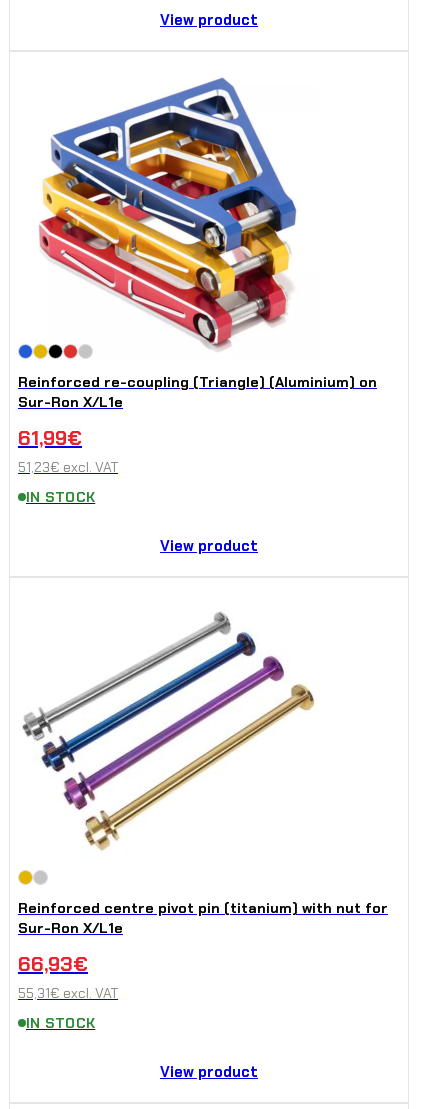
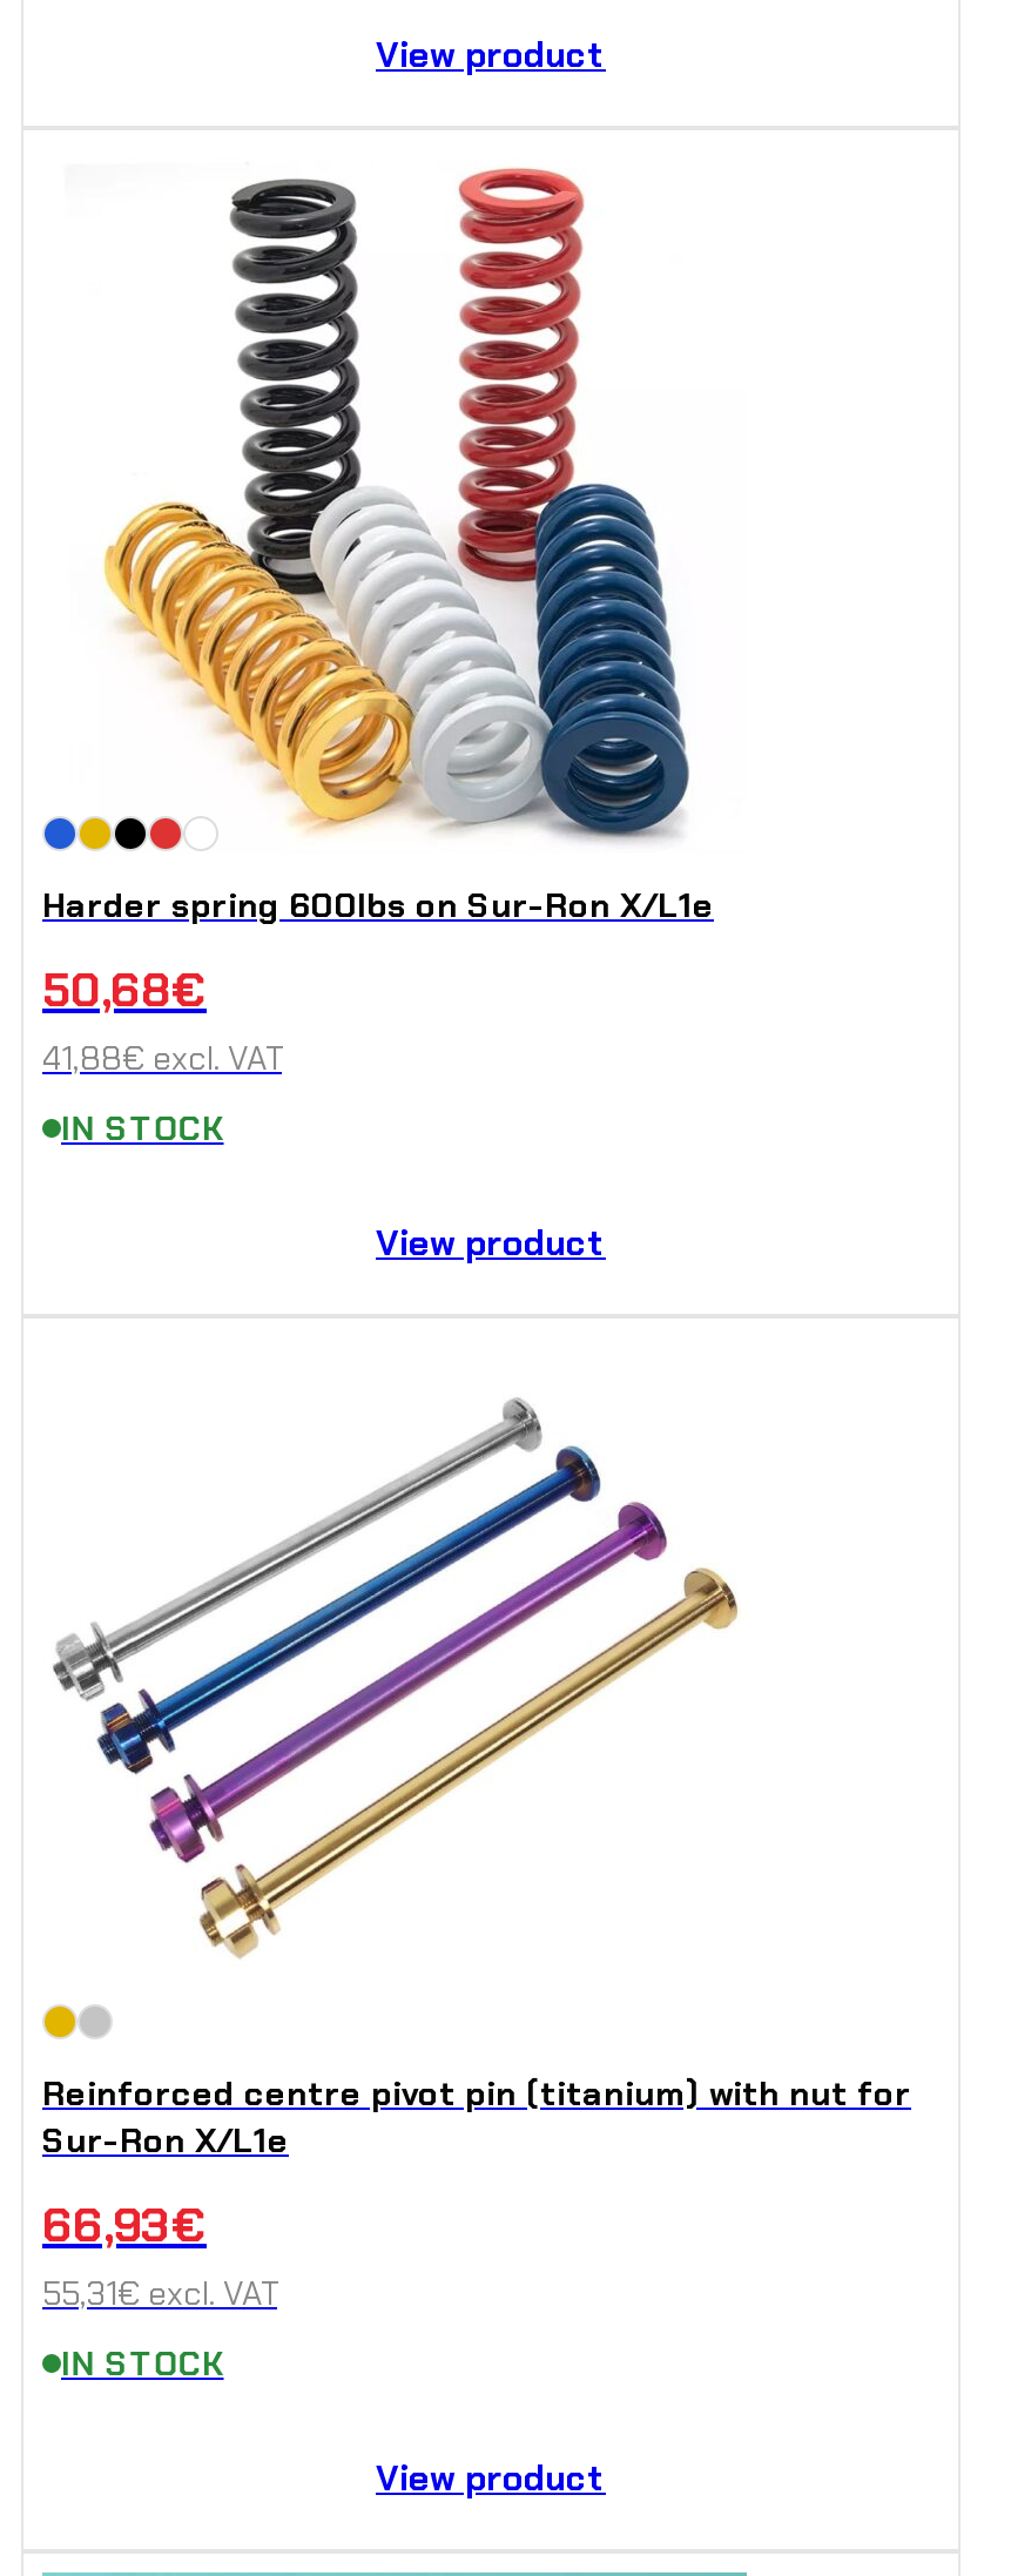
- [image]
- Reinforced re-coupling (Triangle) (Aluminium) on
- Sur-Ron X/L1e
+ [image]
+ Harder spring 600lbs on Sur-Ron X/L1e

- 61,99€
- 51,23€excl. VAT
+ 50,68€
+ 41,88€excl. VAT
